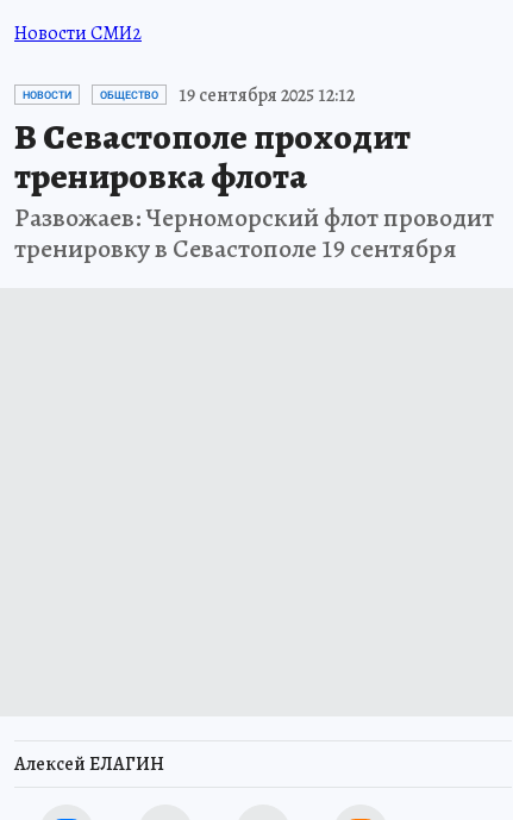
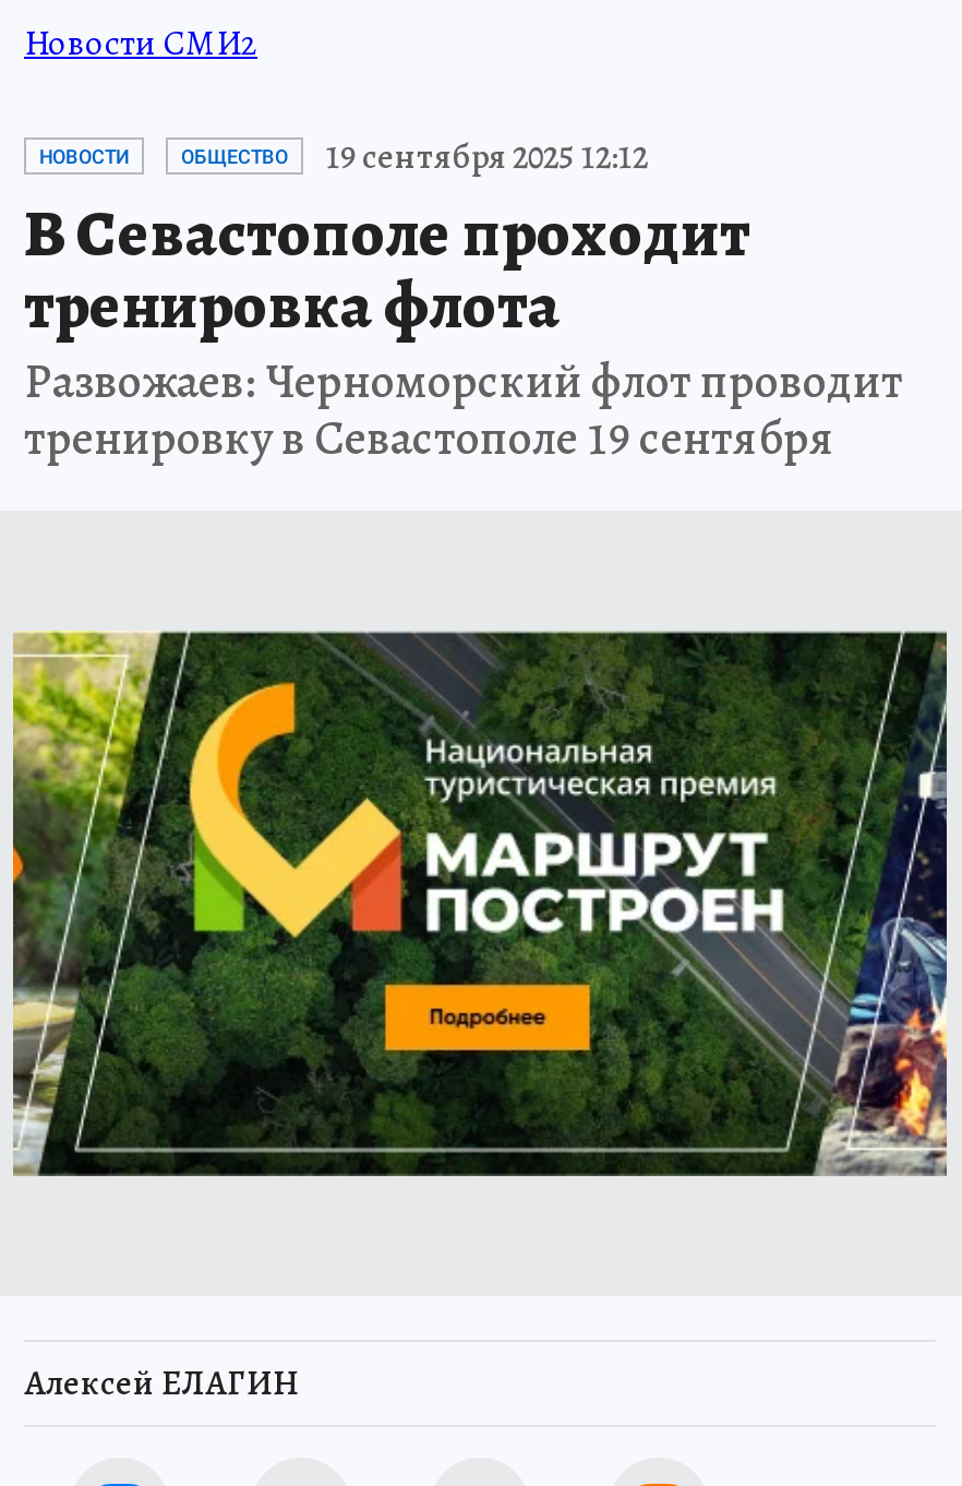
+ [image]
